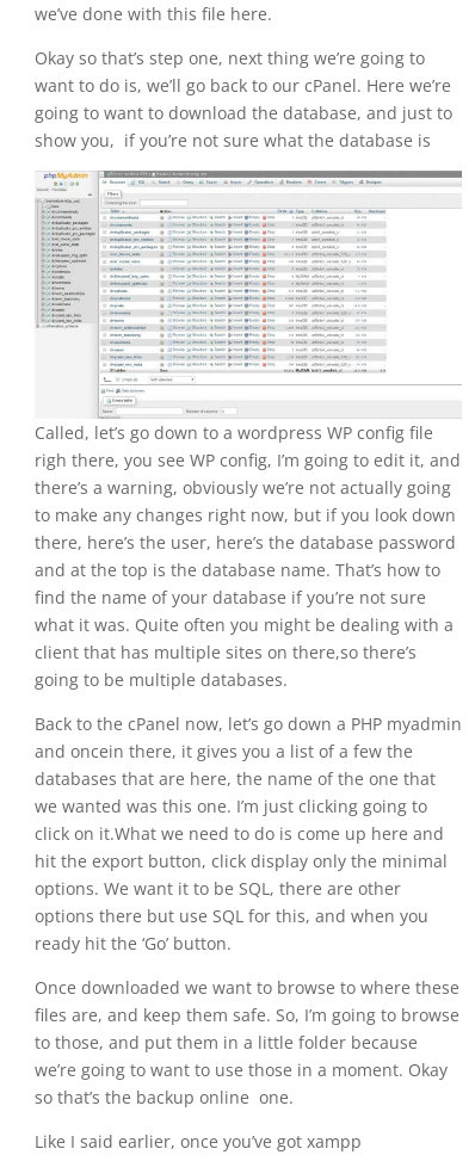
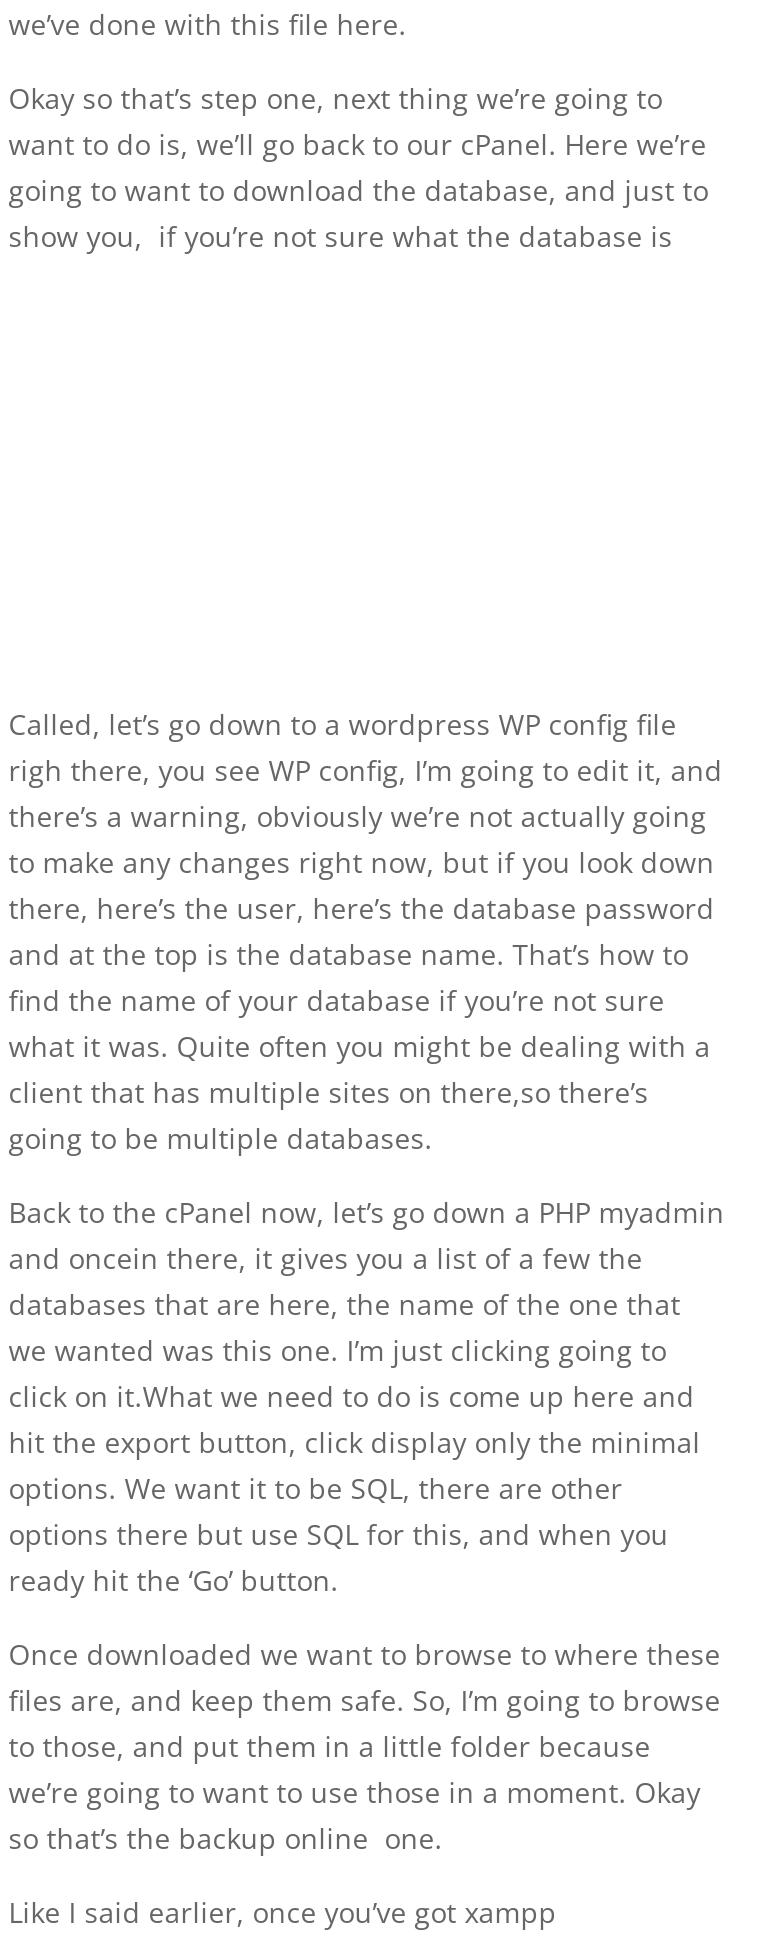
- [image]
